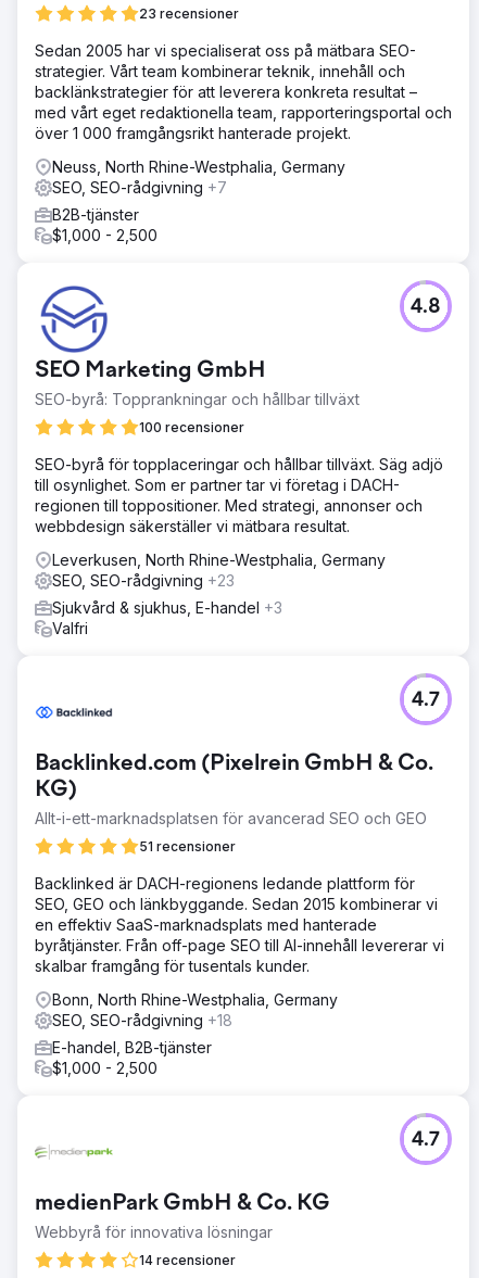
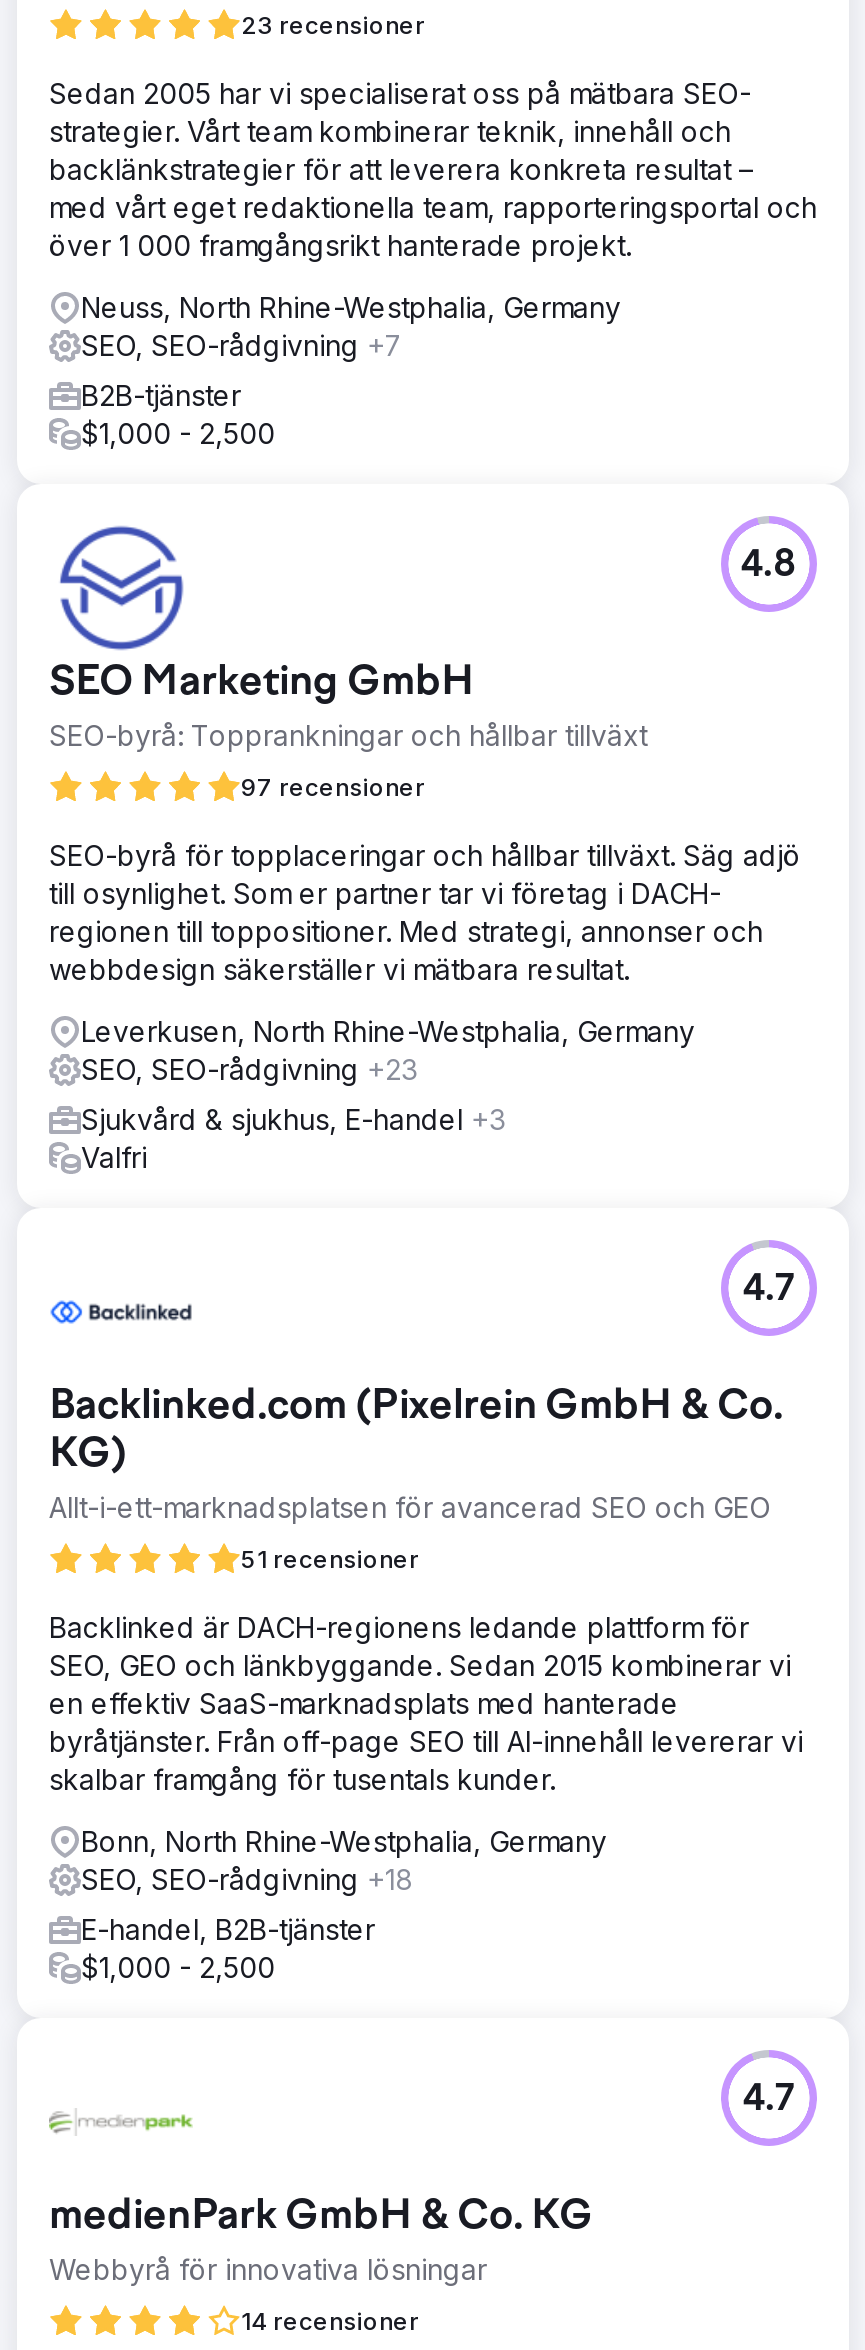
- 100 recensioner
+ 97 recensioner
